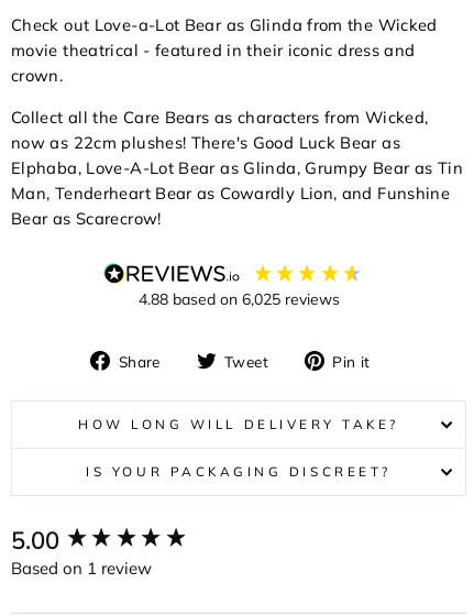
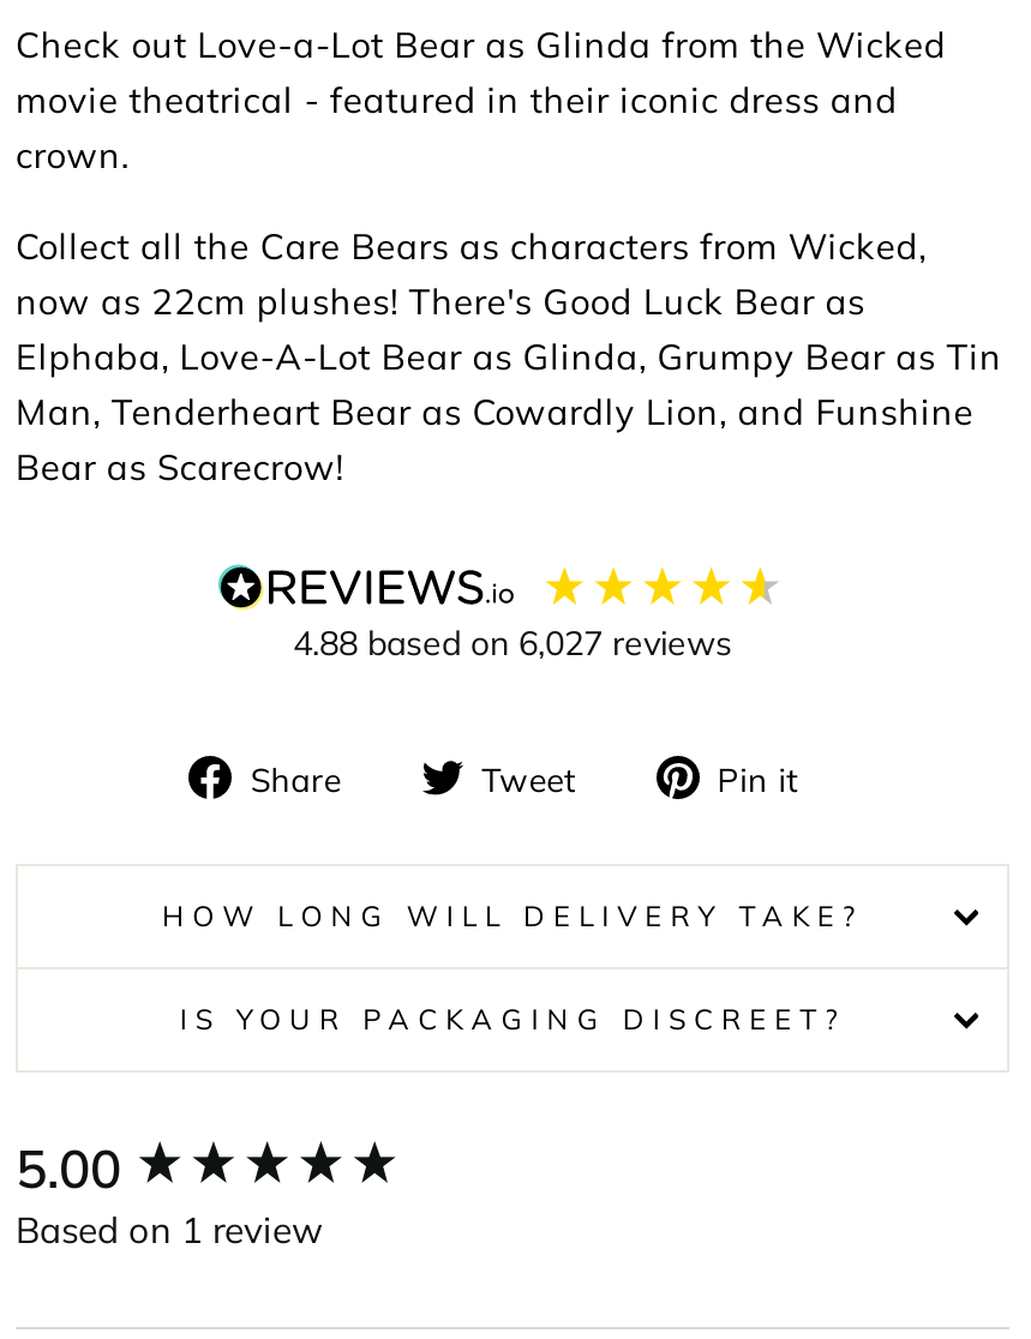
- 4.88 based on 6,025 reviews
+ 4.88 based on 6,027 reviews
